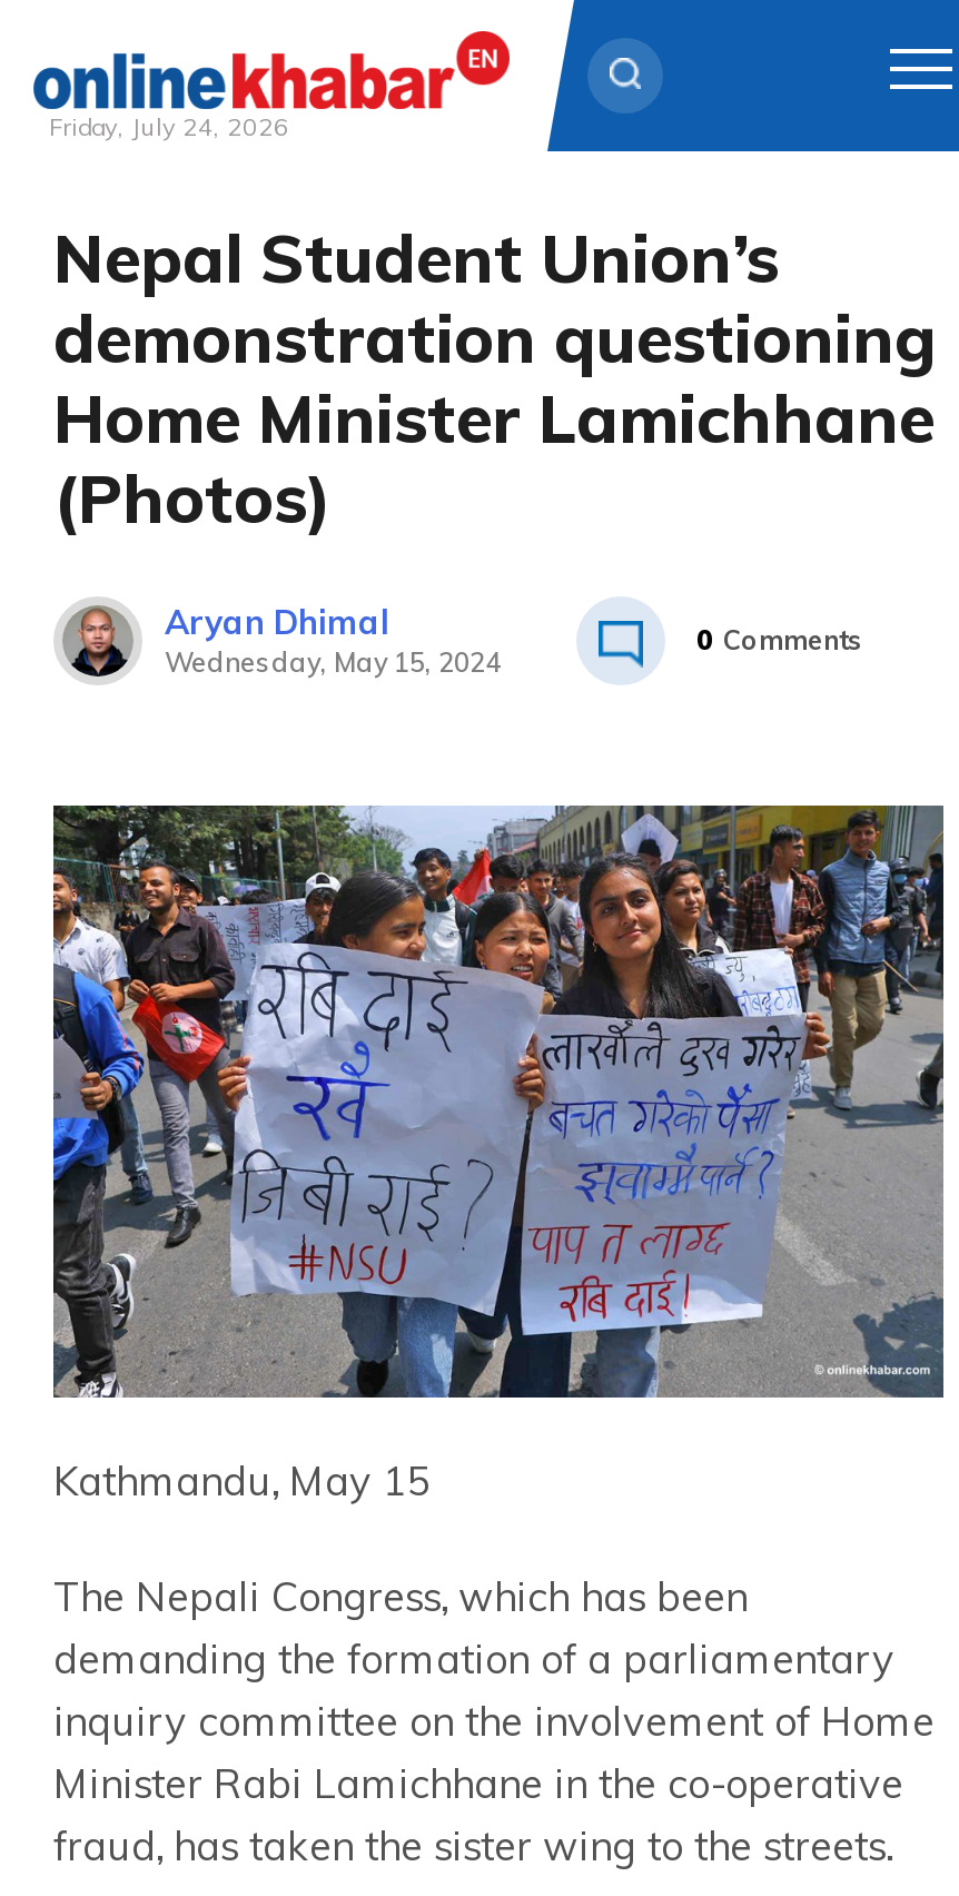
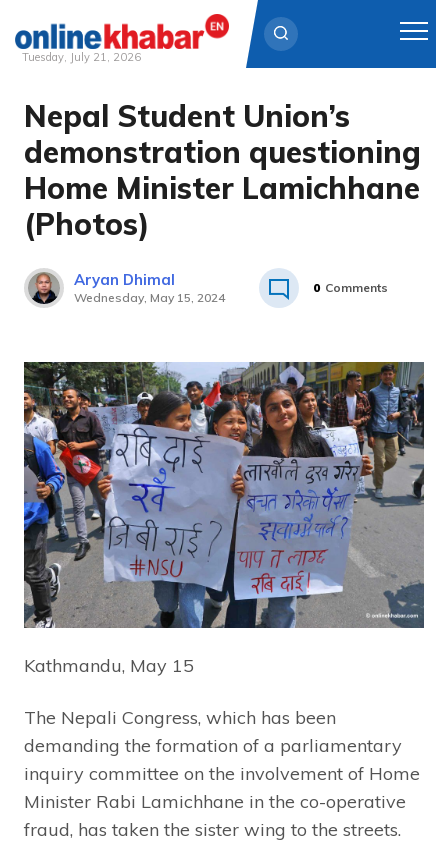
- Friday, July 24, 2026
+ Tuesday, July 21, 2026
